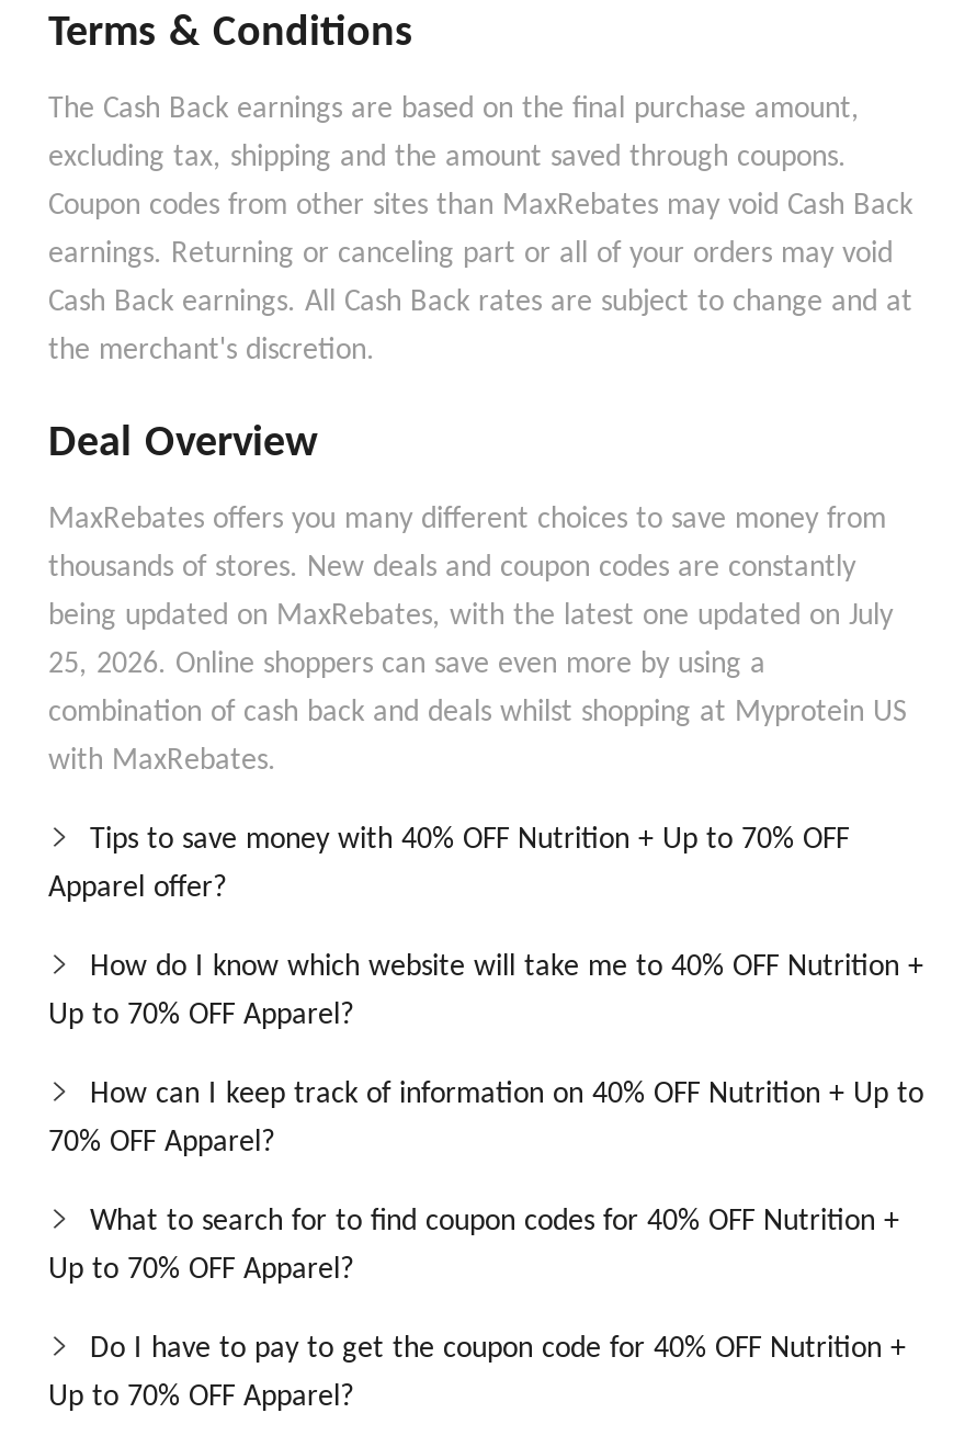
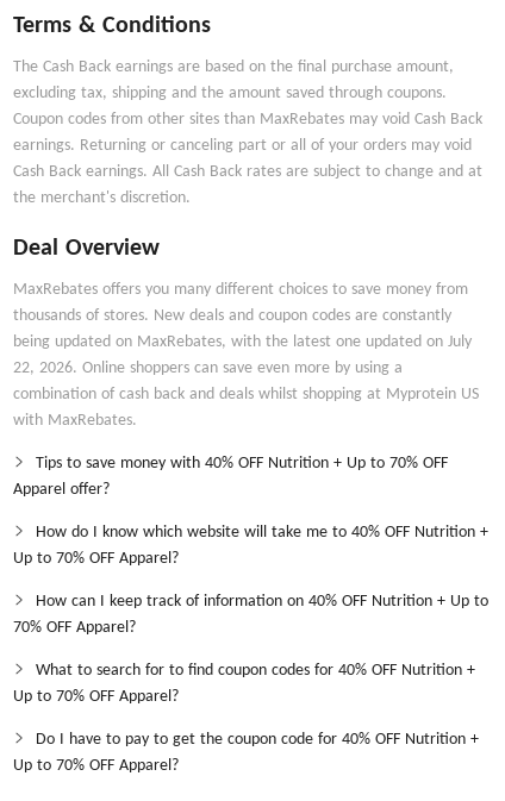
- 25, 2026. Online shoppers can save even more by using a
+ 22, 2026. Online shoppers can save even more by using a
